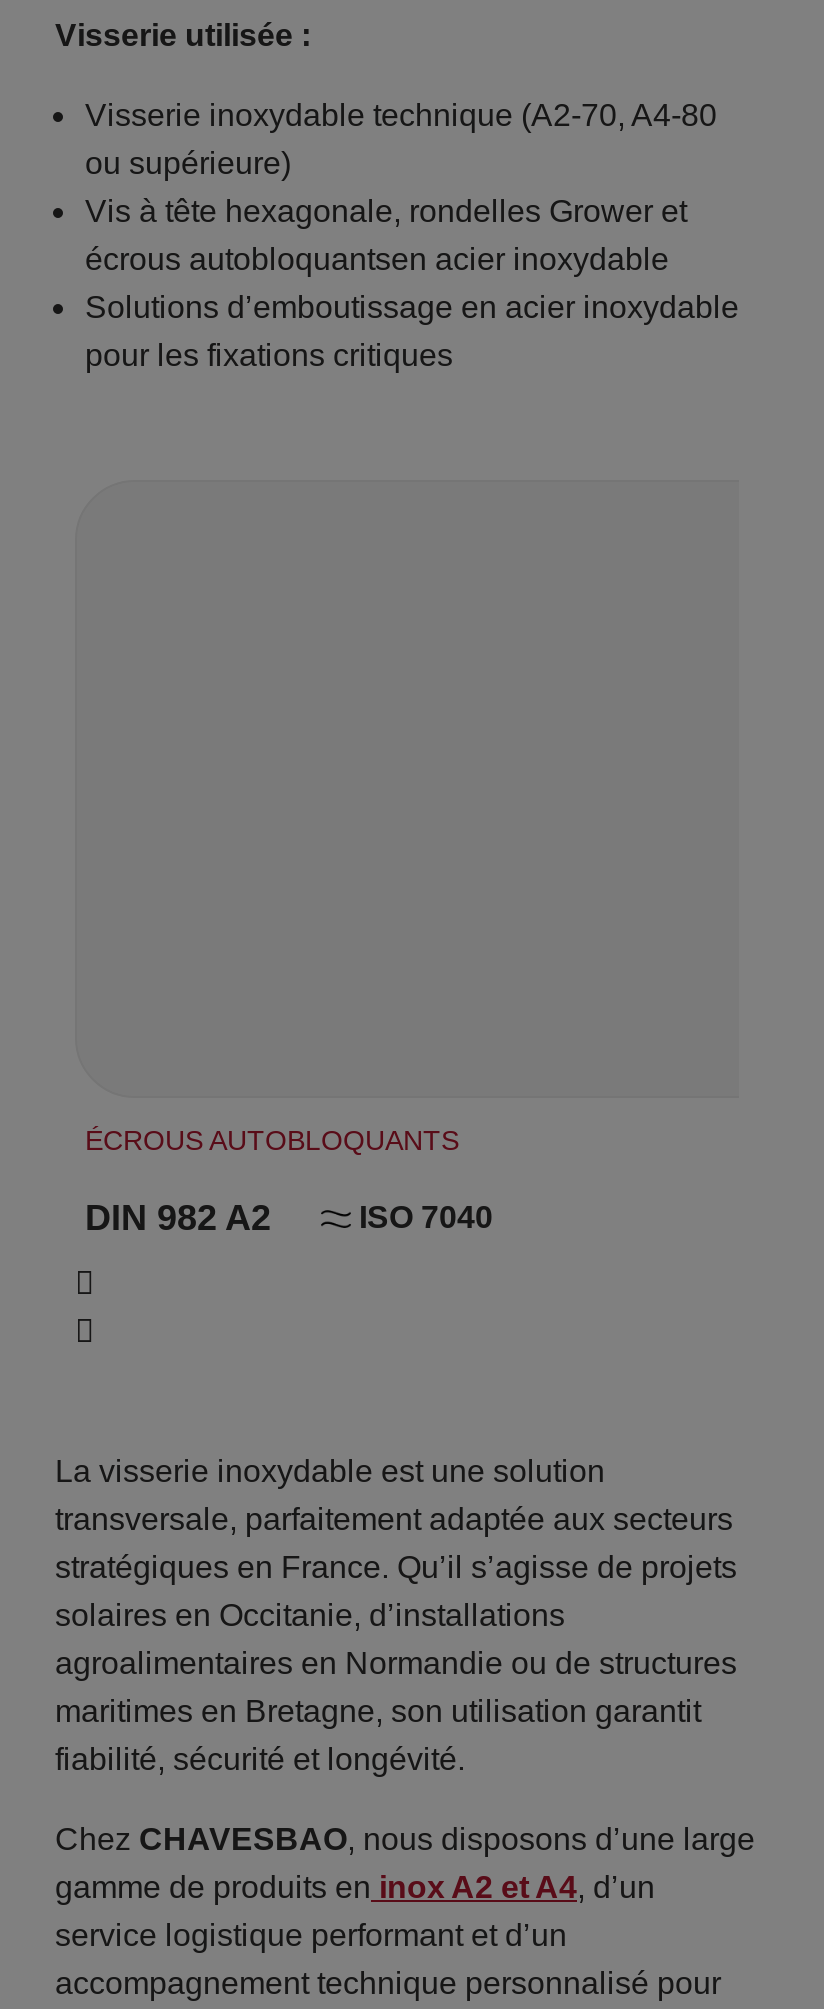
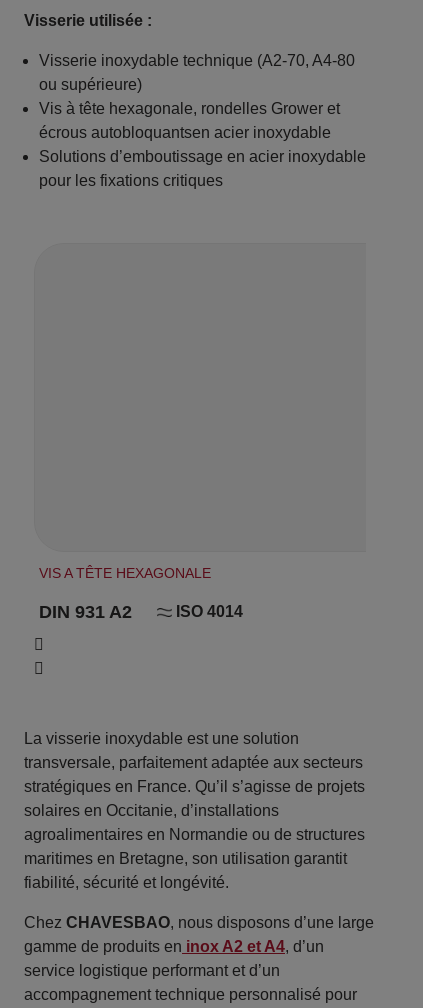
- ÉCROUS AUTOBLOQUANTS
+ VIS A TÊTE HEXAGONALE

- DIN 982 A2
- ISO 7040
+ DIN 931 A2
+ ISO 4014
